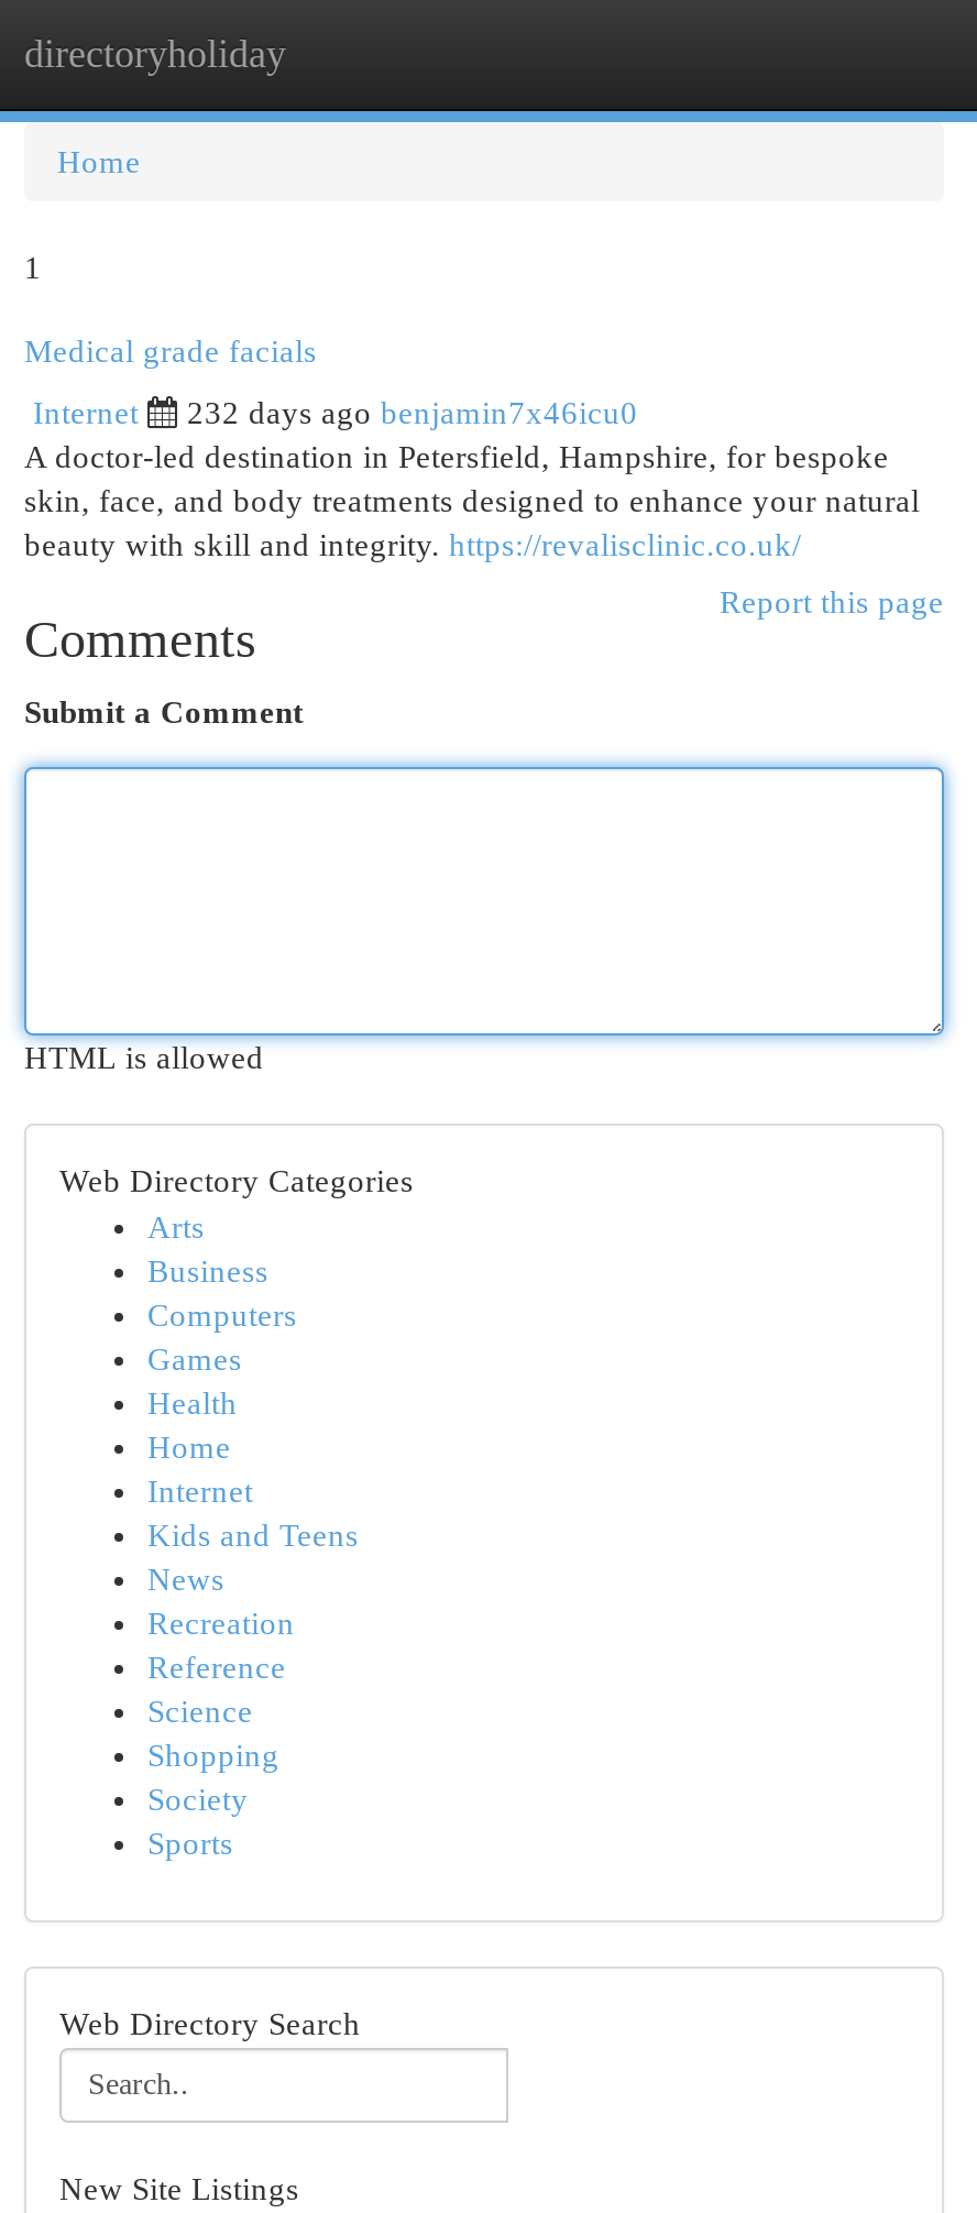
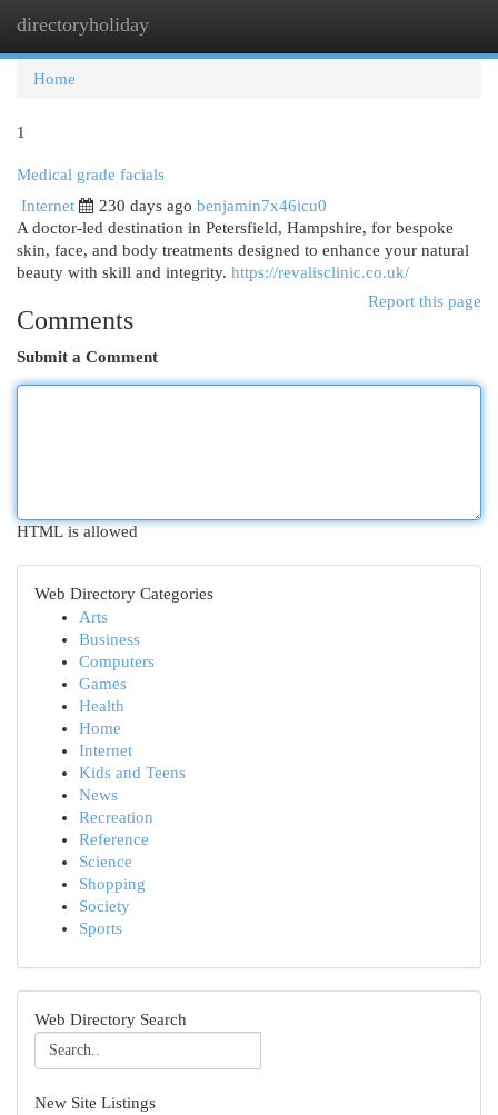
- 232 days ago benjamin7x46icu0
+ 230 days ago benjamin7x46icu0
